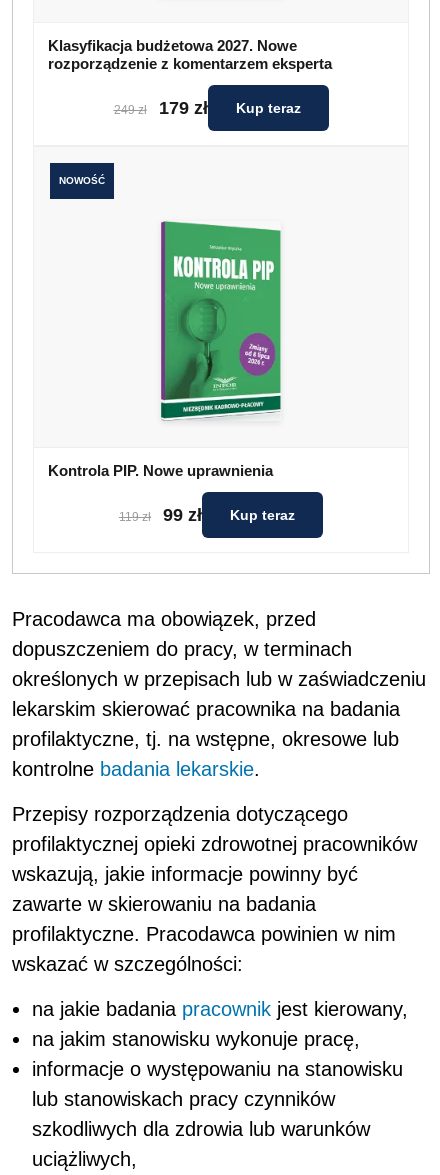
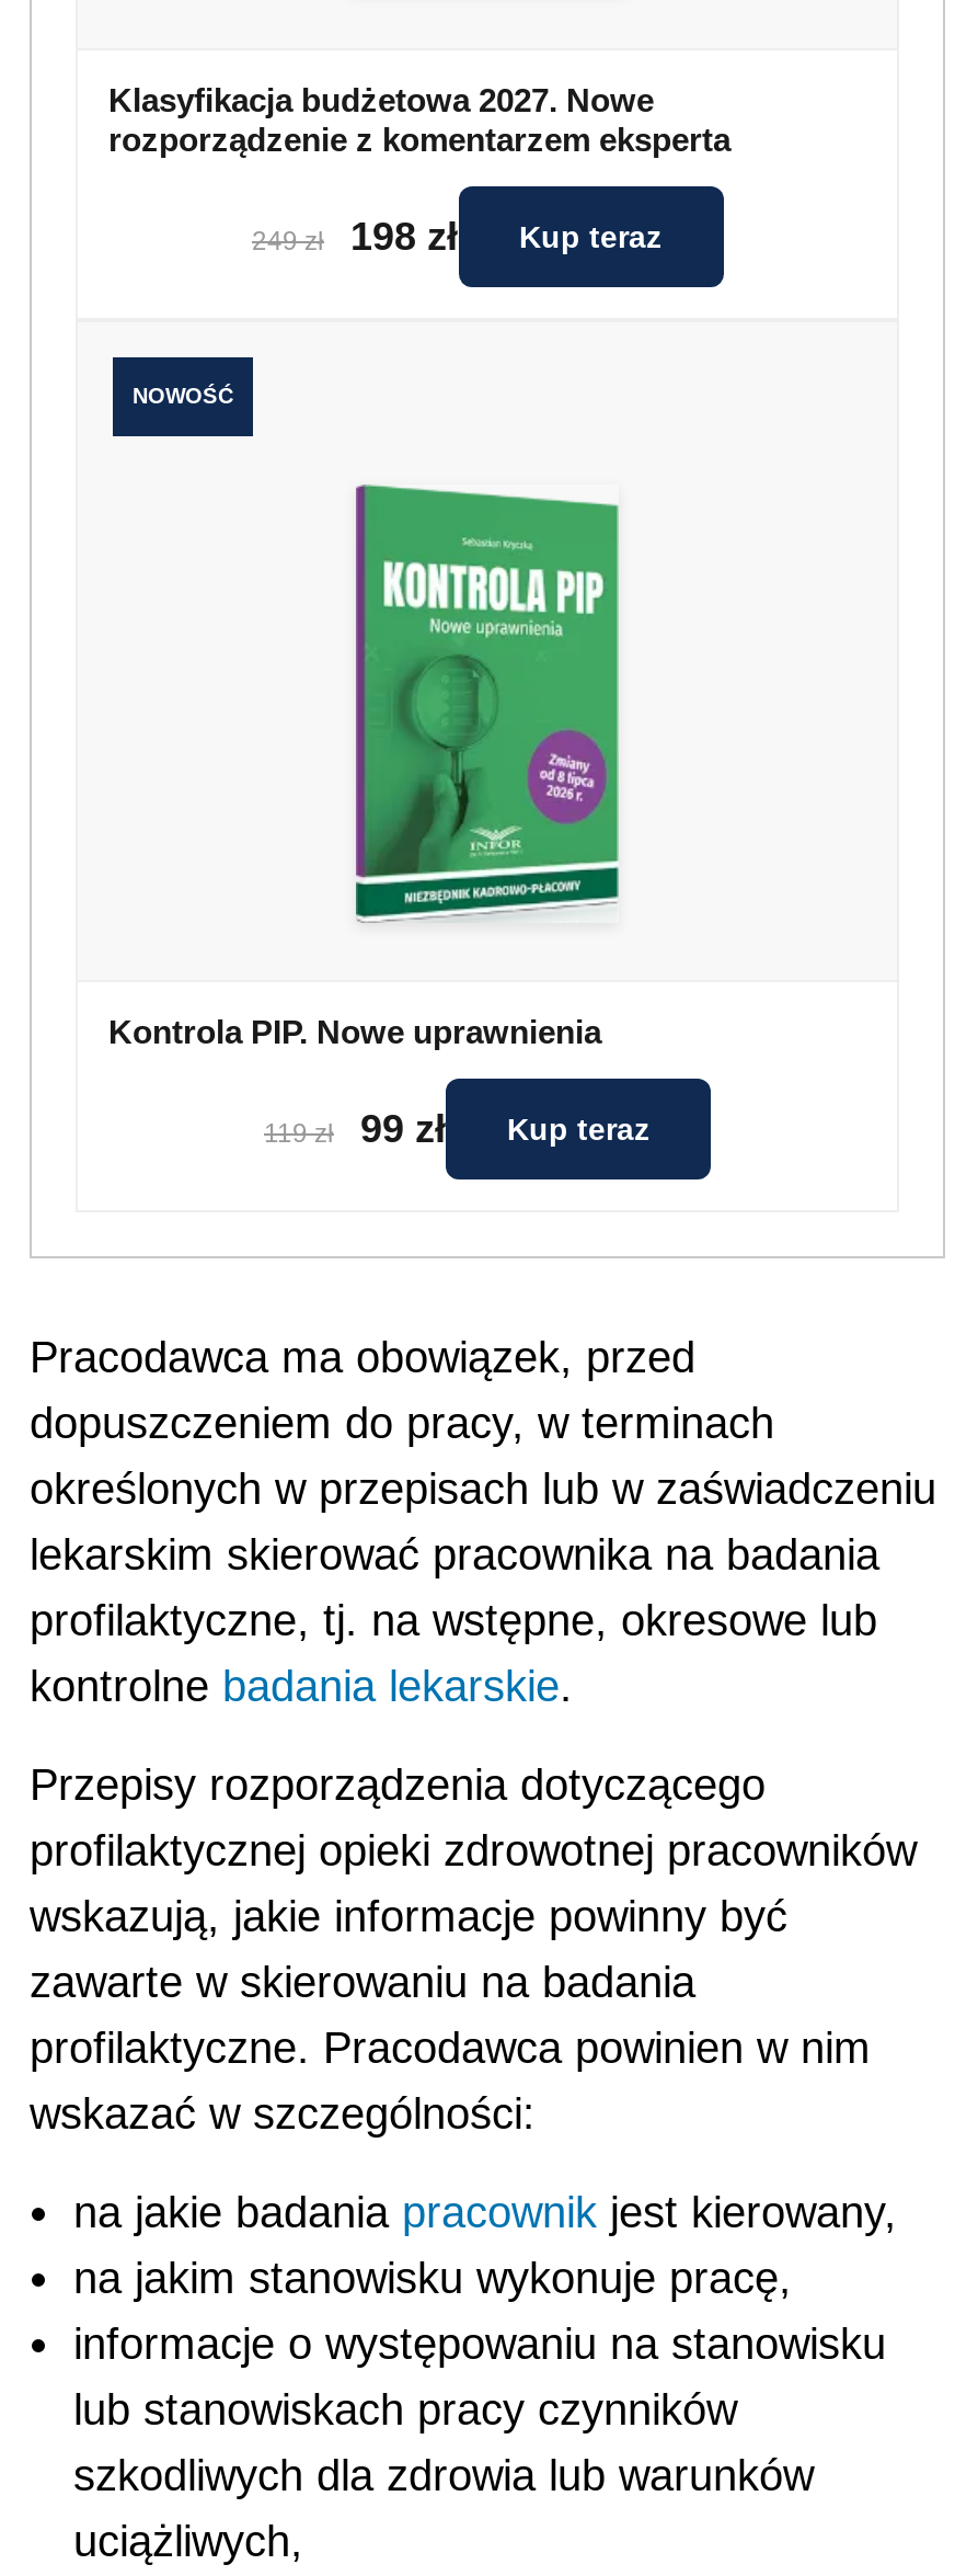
- 179 zł
+ 198 zł
